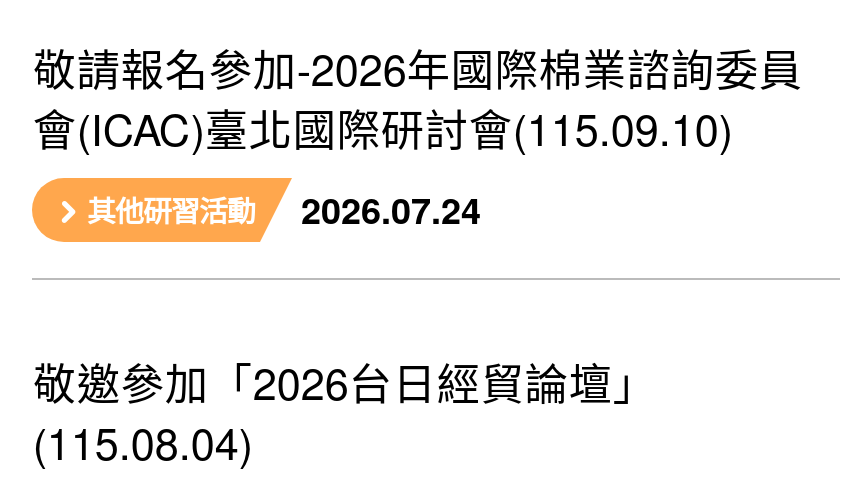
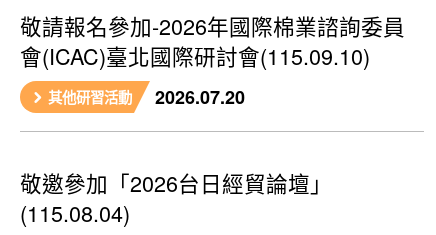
- 其他研習活動 2026.07.24
+ 其他研習活動 2026.07.20
